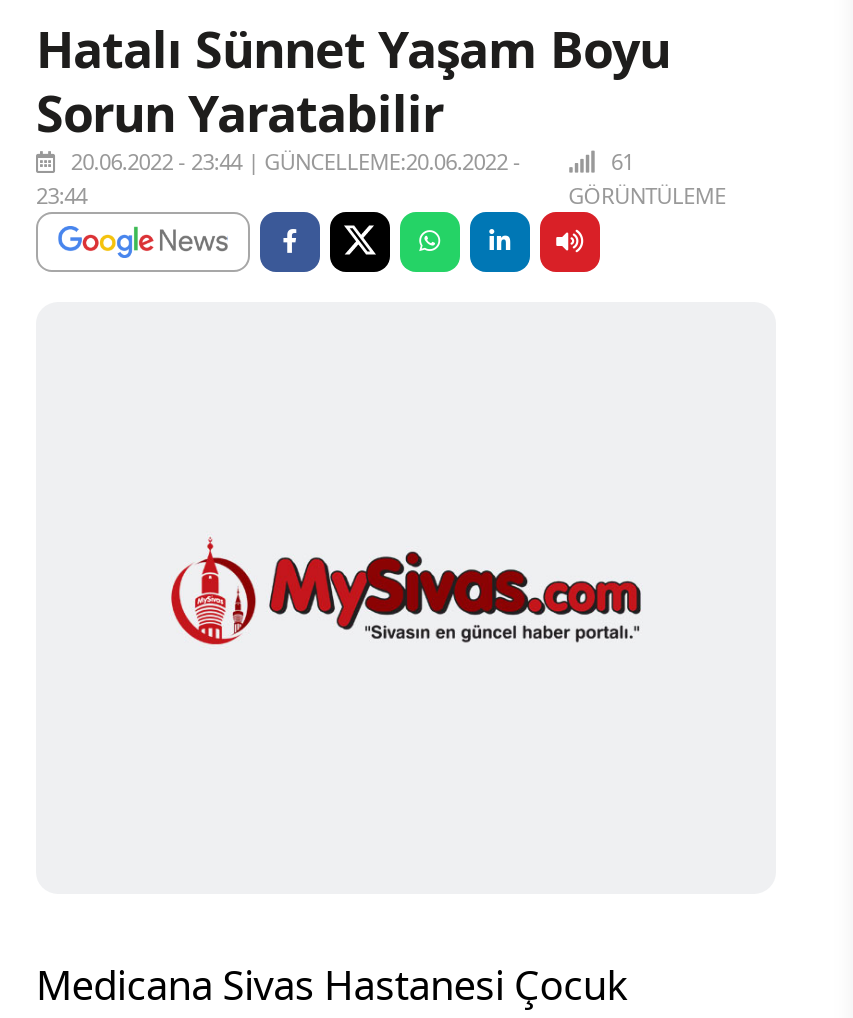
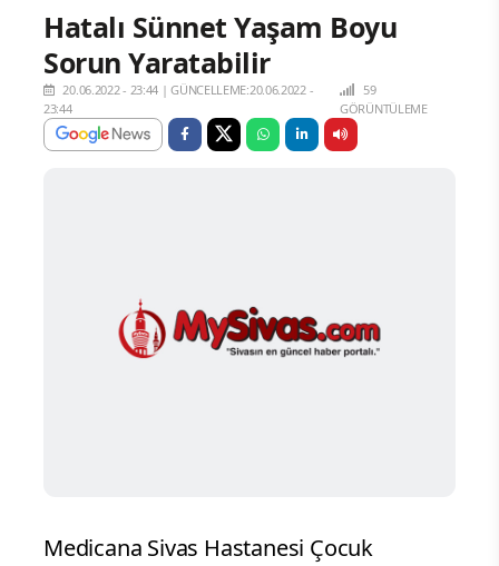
- 61
+ 59
